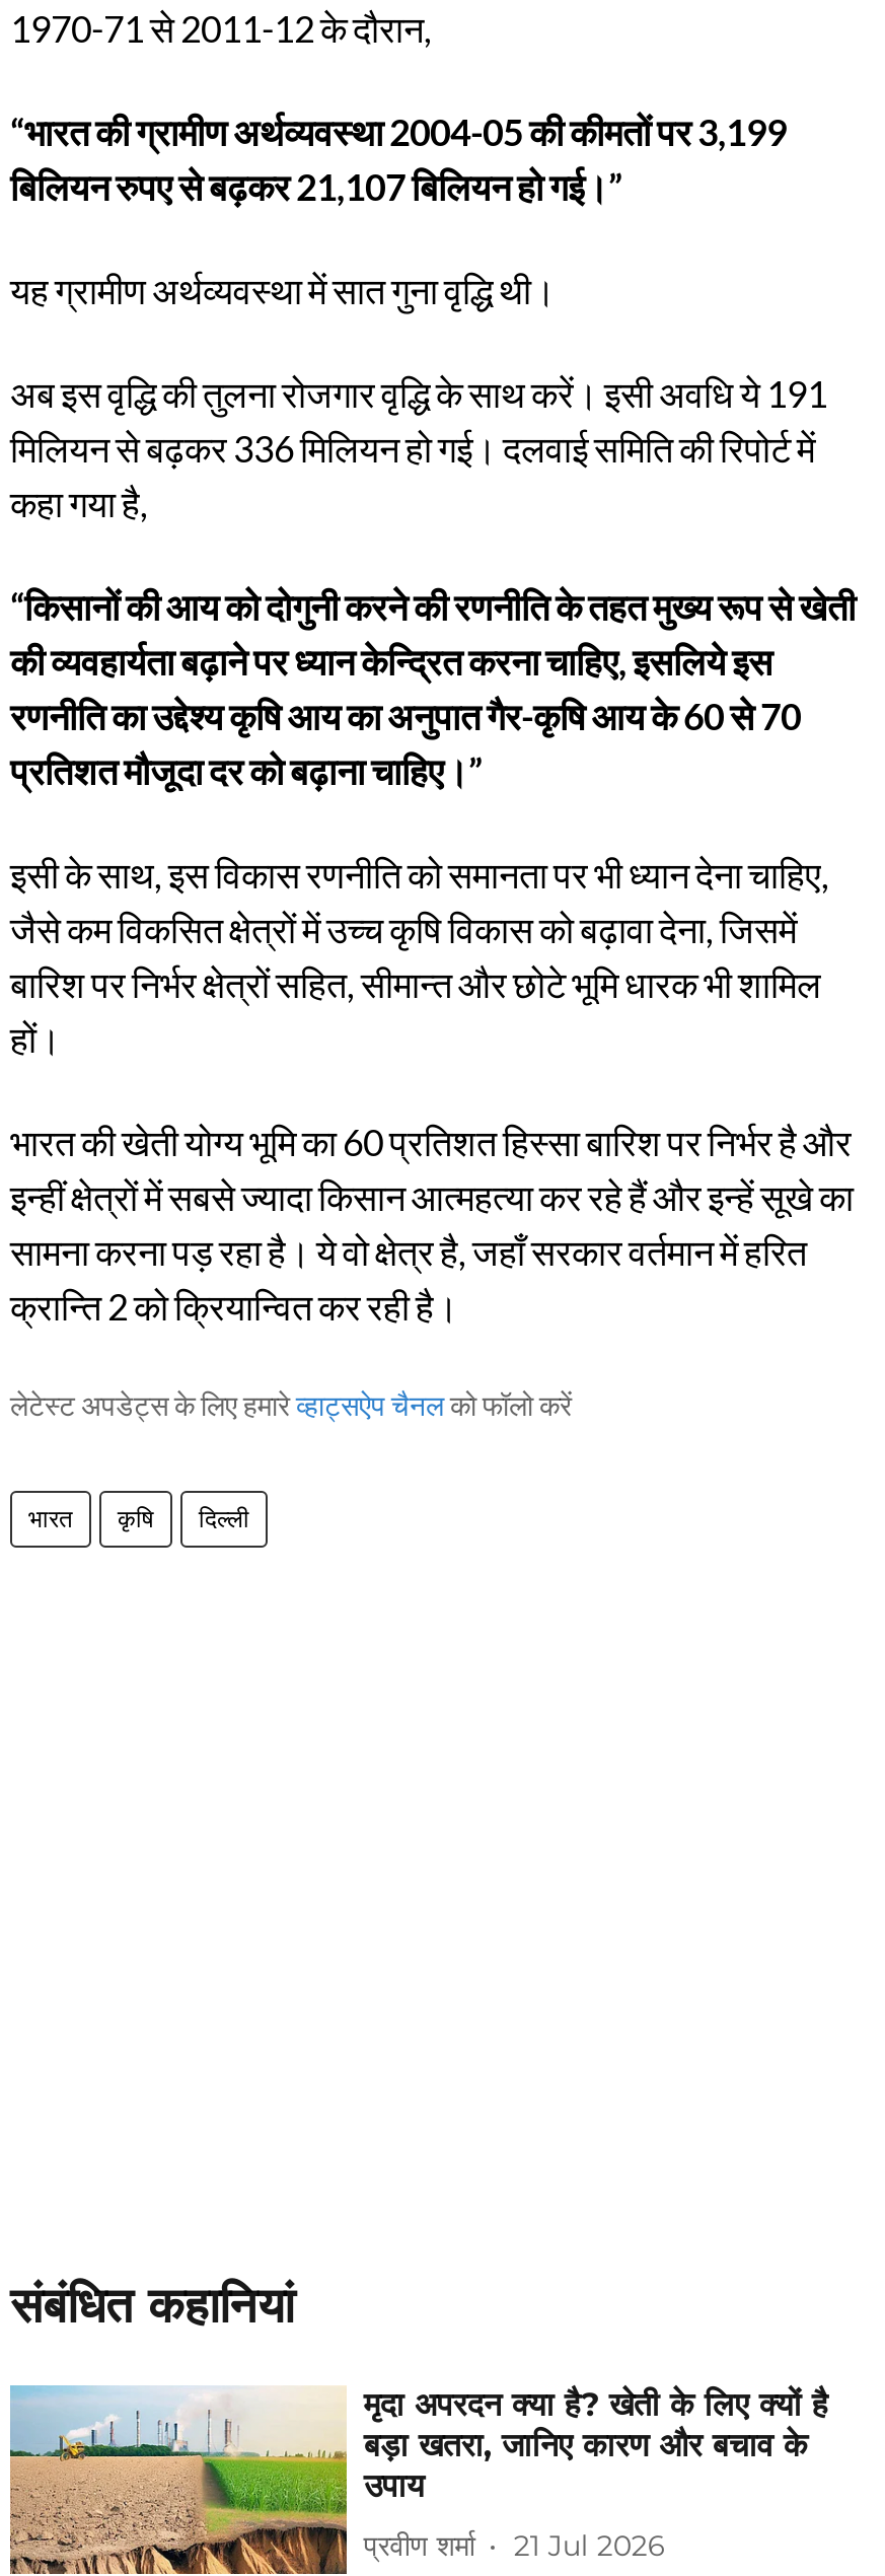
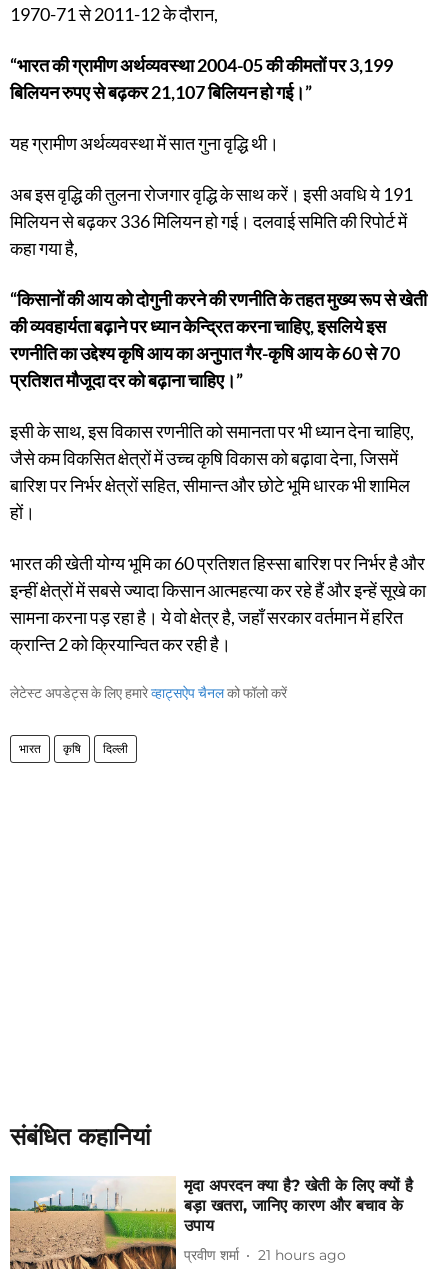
- प्रवीण शर्मा 21 Jul 2026
+ प्रवीण शर्मा 21 hours ago
